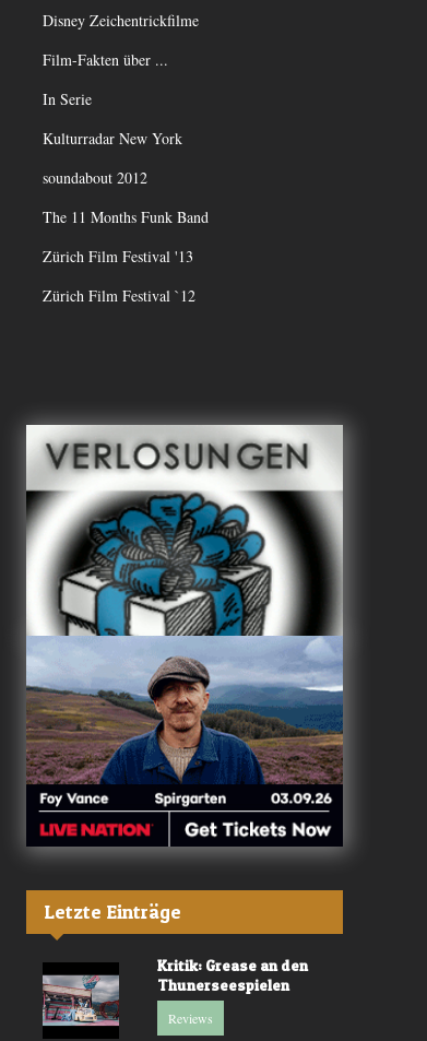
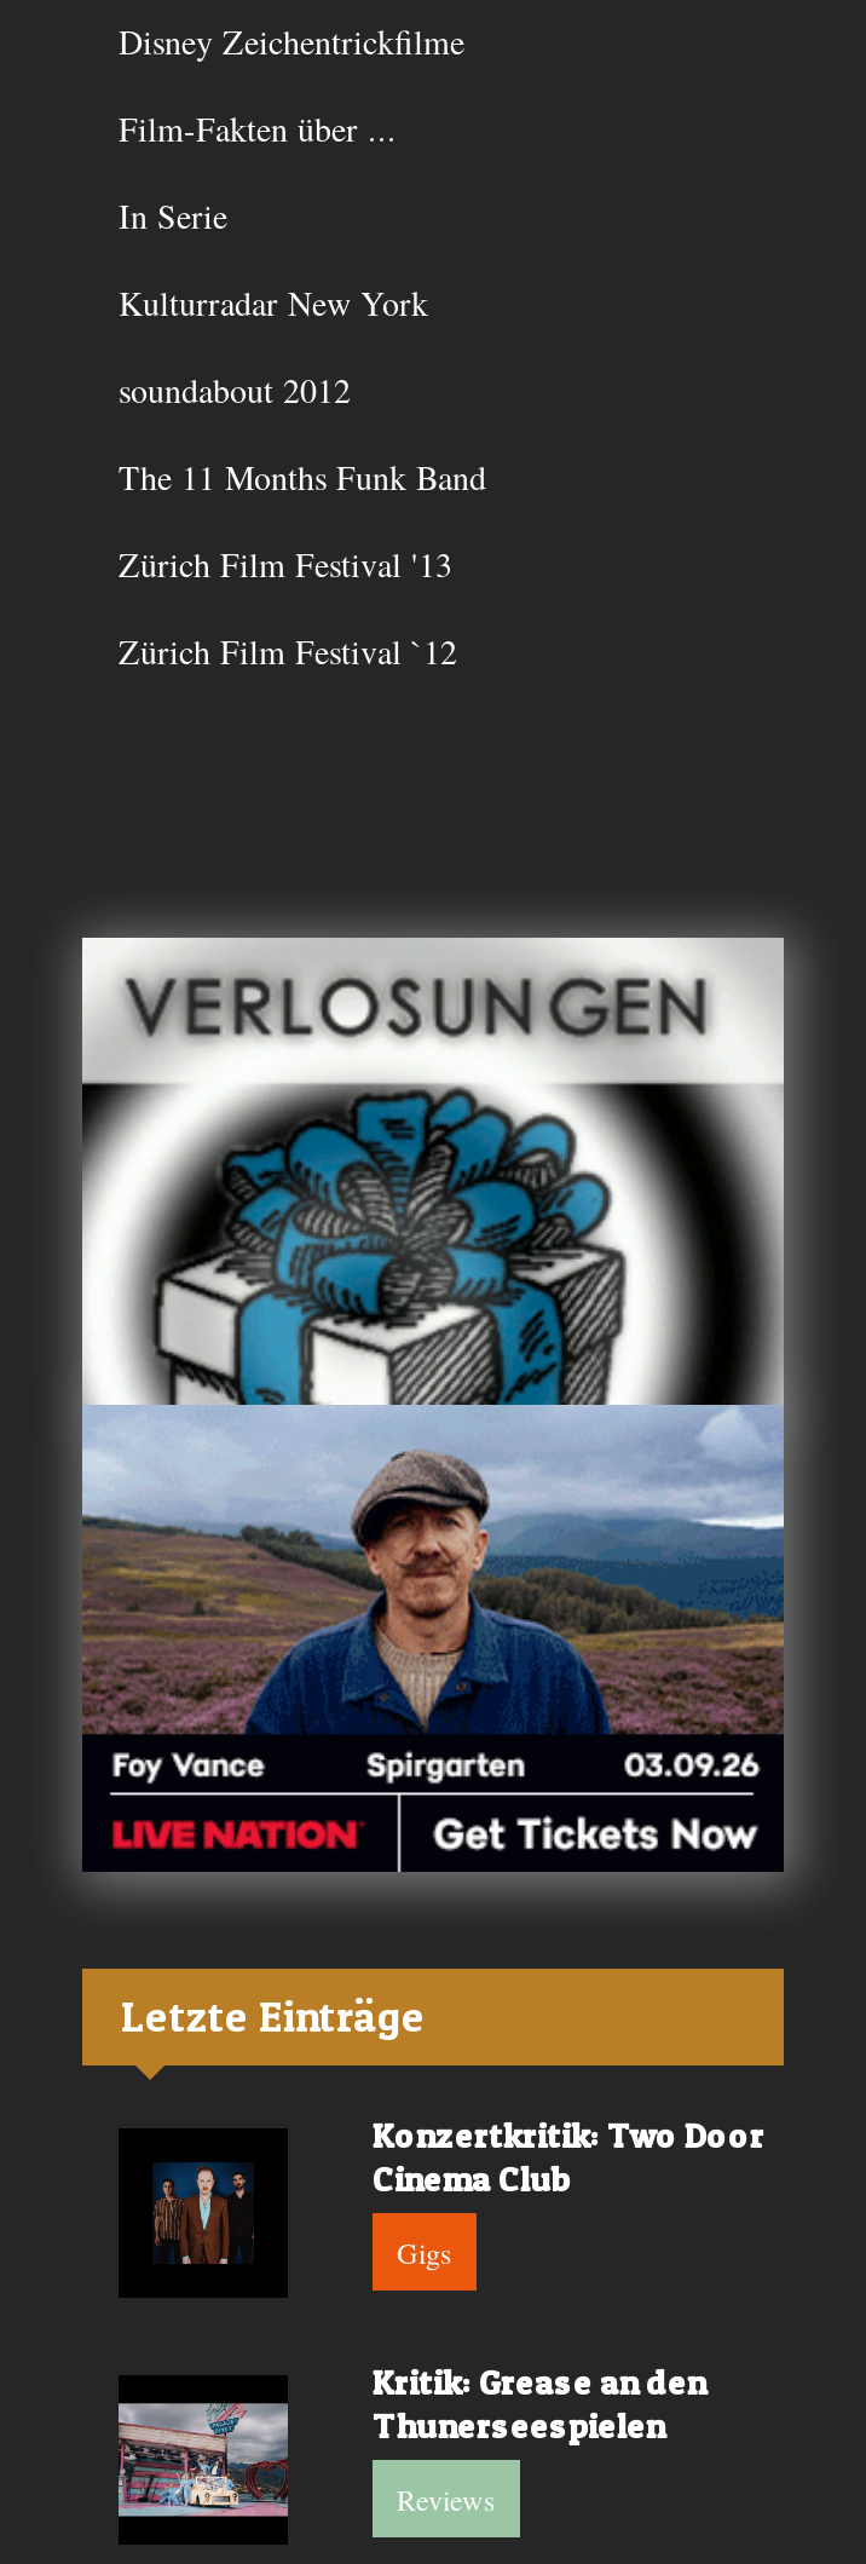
+ [image]
+ Konzertkritik: Two Door
+ Cinema Club
+ Gigs
